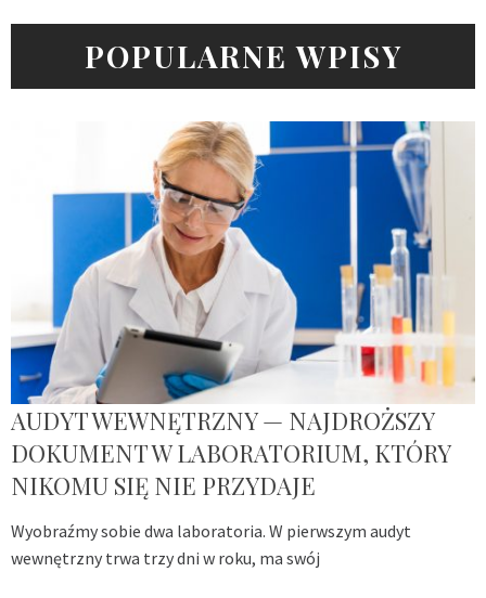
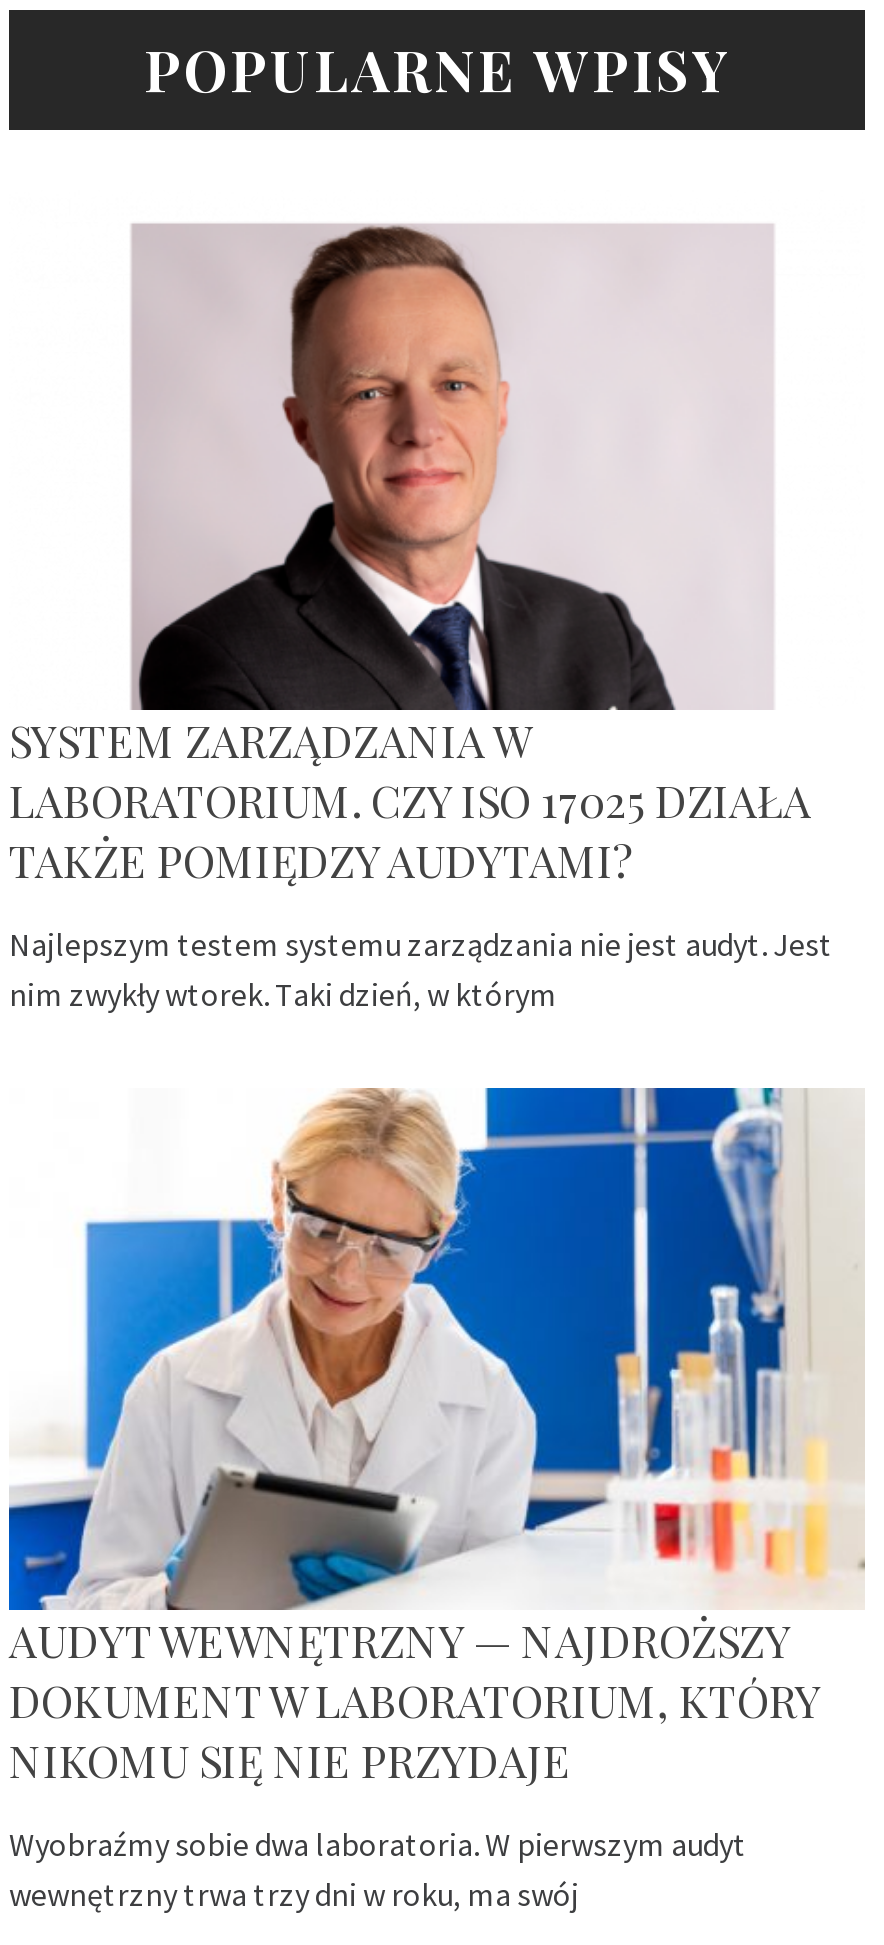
+ [image]
+ SYSTEM ZARZĄDZANIA W
+ LABORATORIUM. CZY ISO 17025 DZIAŁA
+ TAKŻE POMIĘDZY AUDYTAMI?
+ Najlepszym testem systemu zarządzania nie jest audyt. Jest
+ nim zwykły wtorek. Taki dzień, w którym
